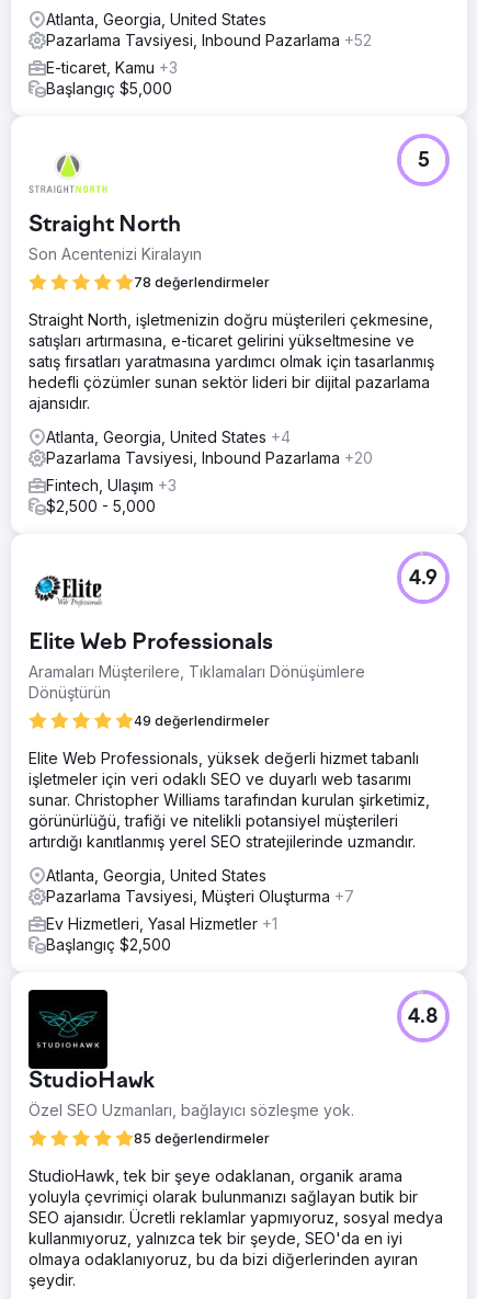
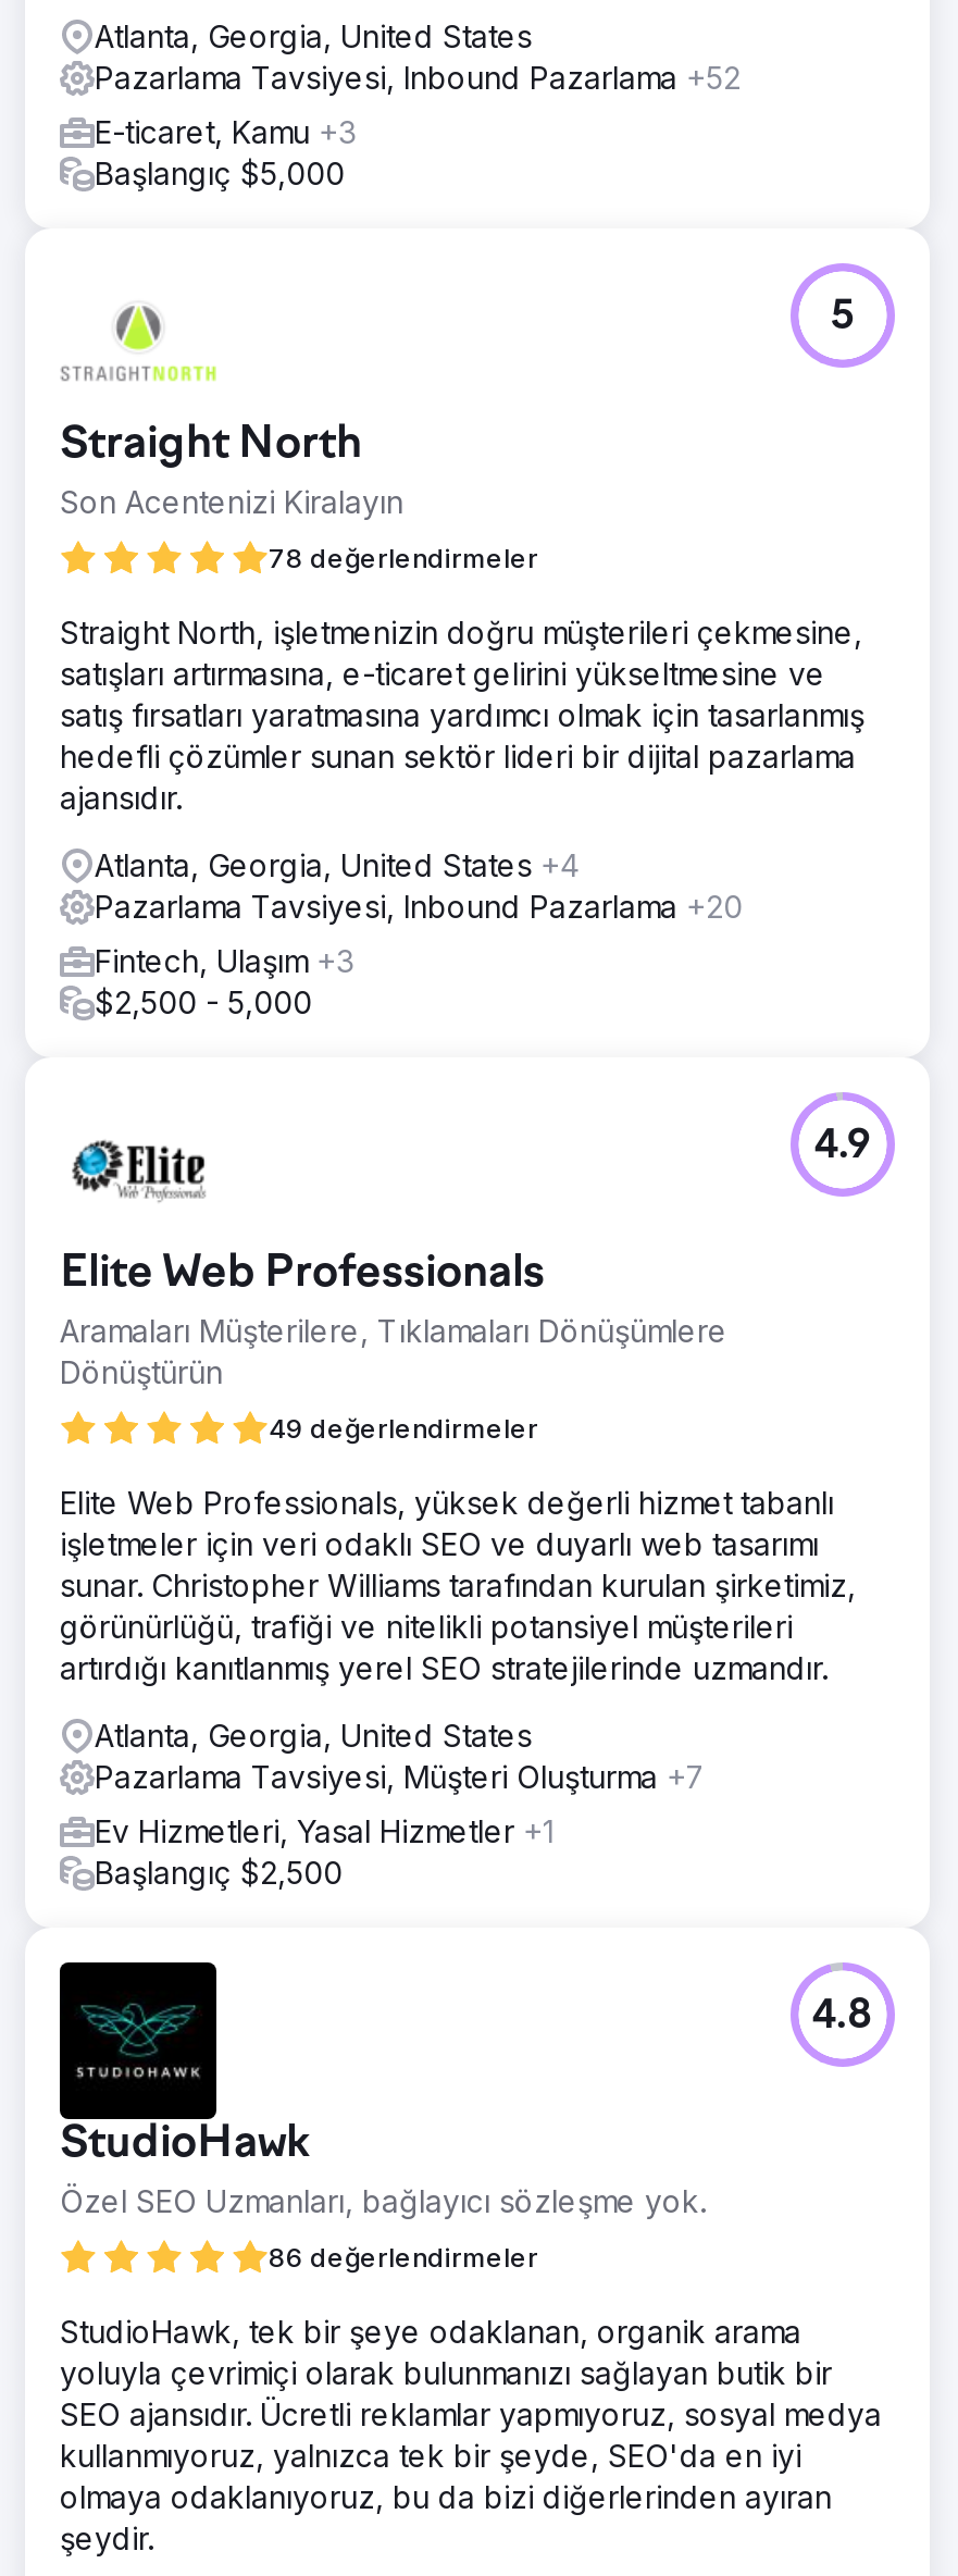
- 85 değerlendirmeler
+ 86 değerlendirmeler
